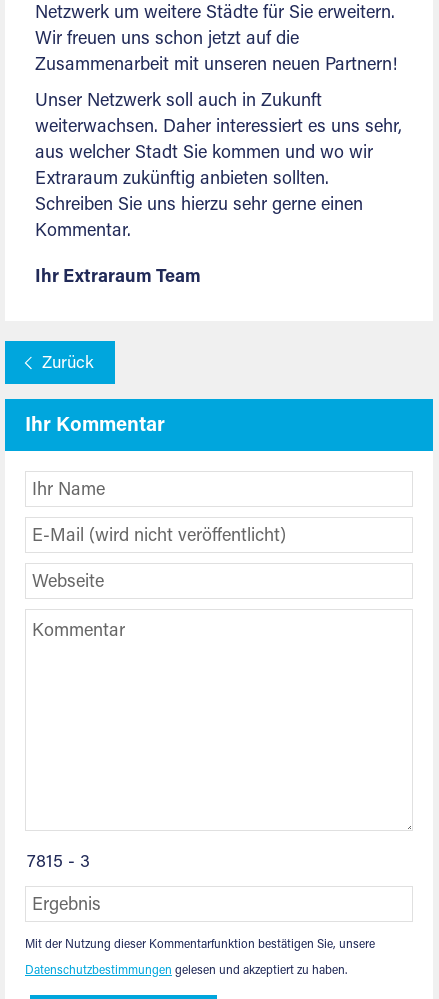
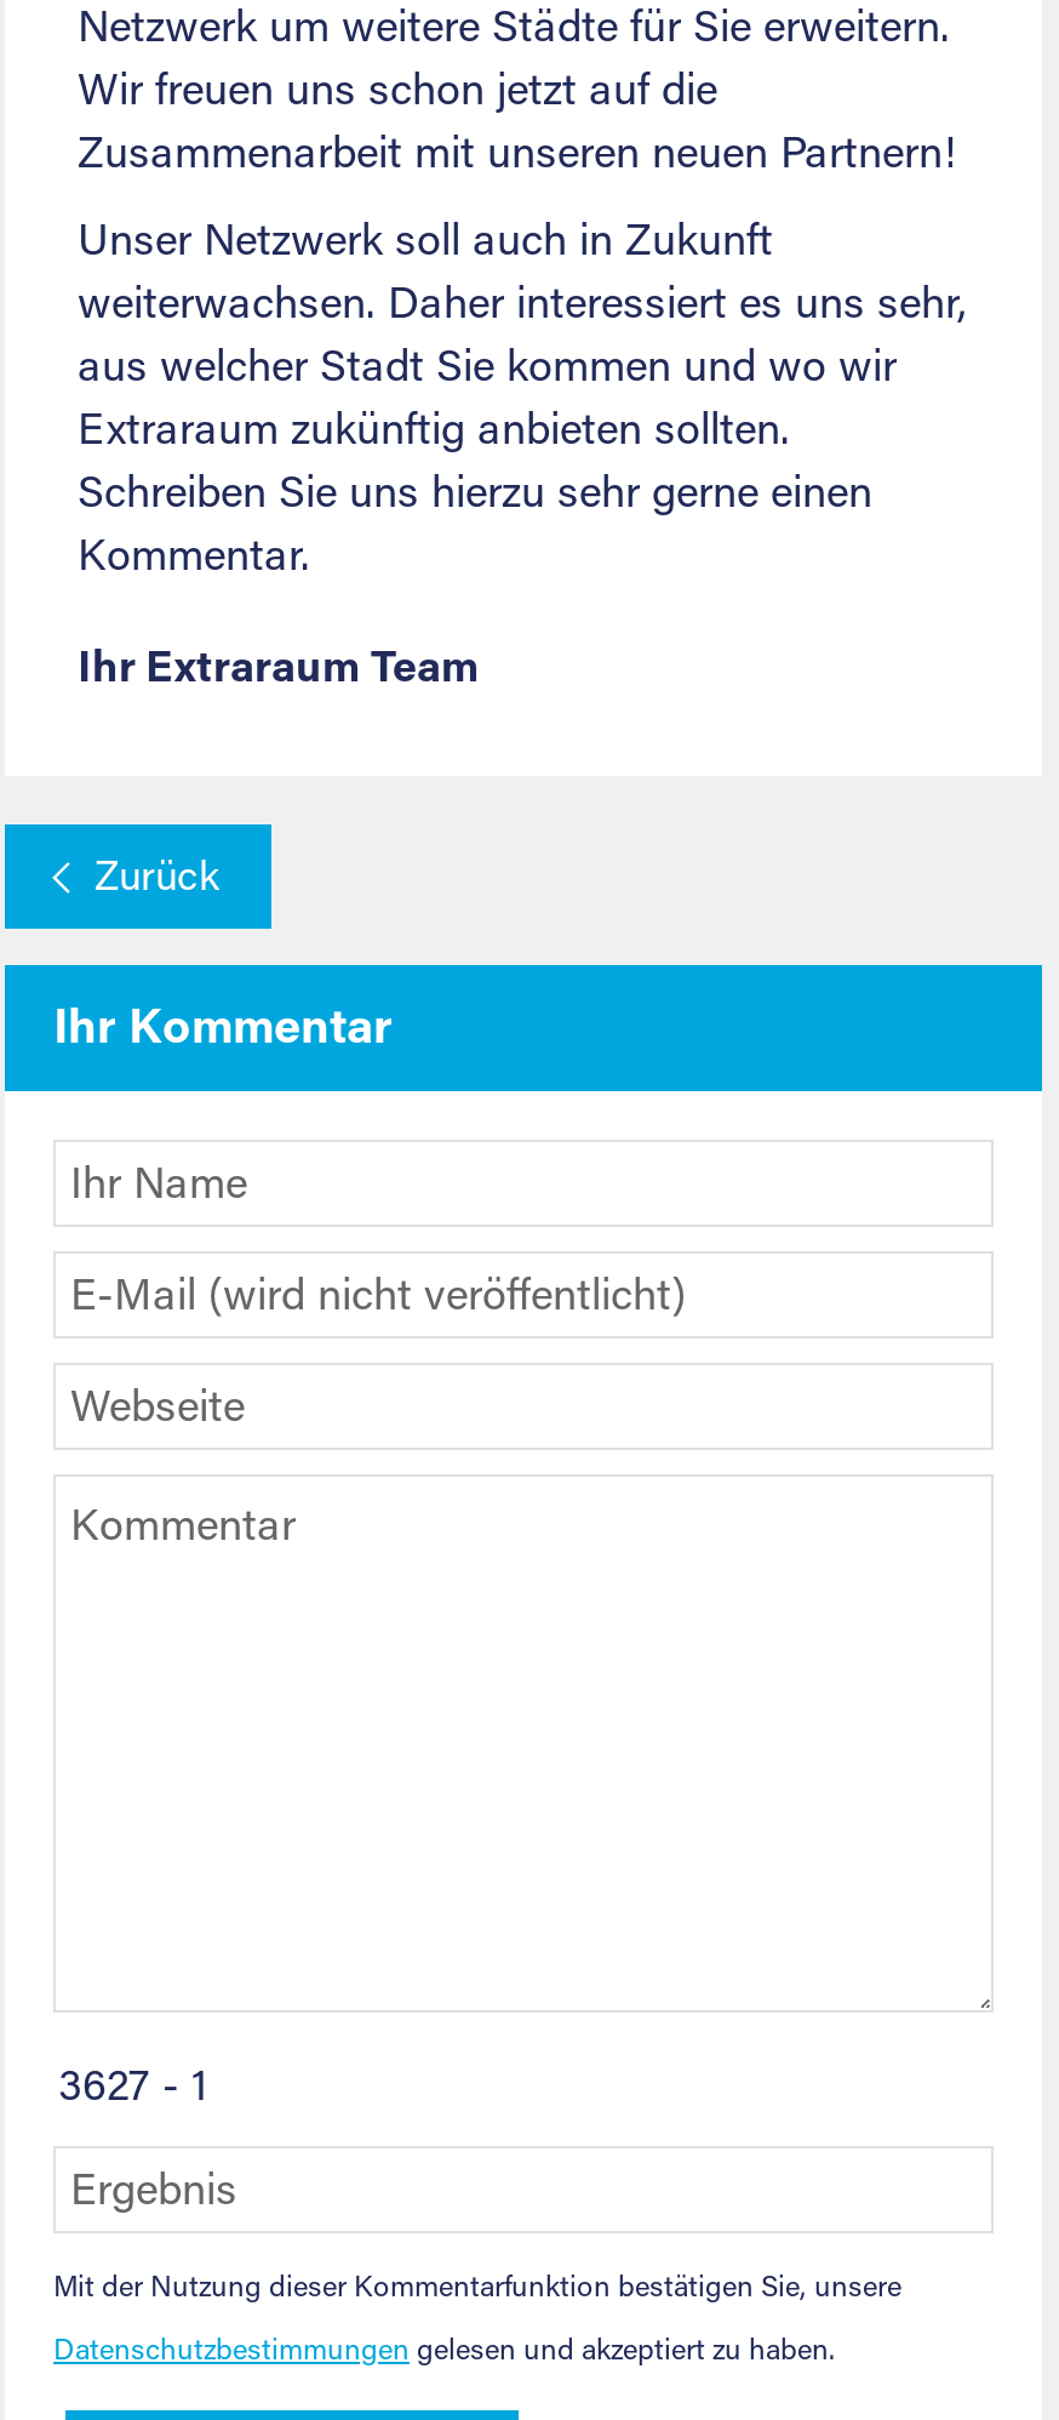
- 7815 - 3
+ 3627 - 1
